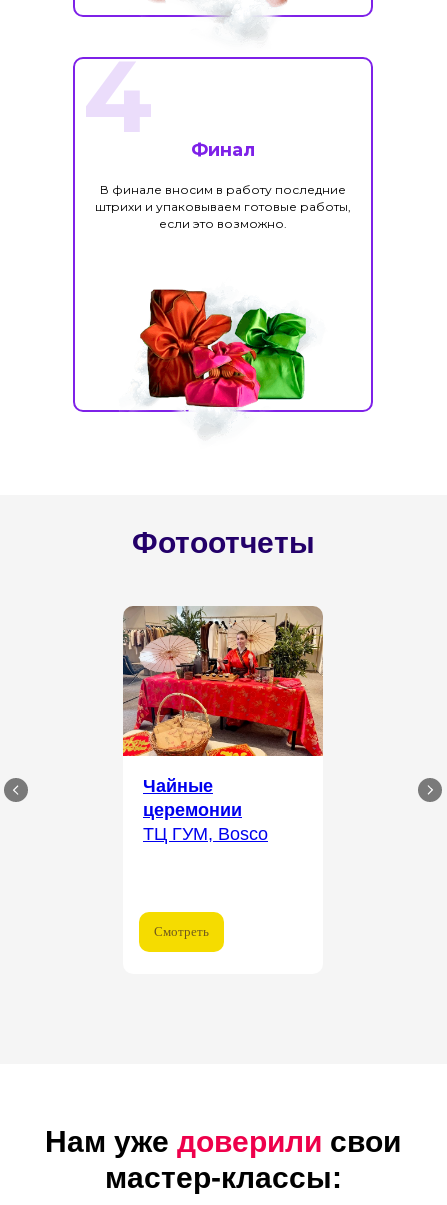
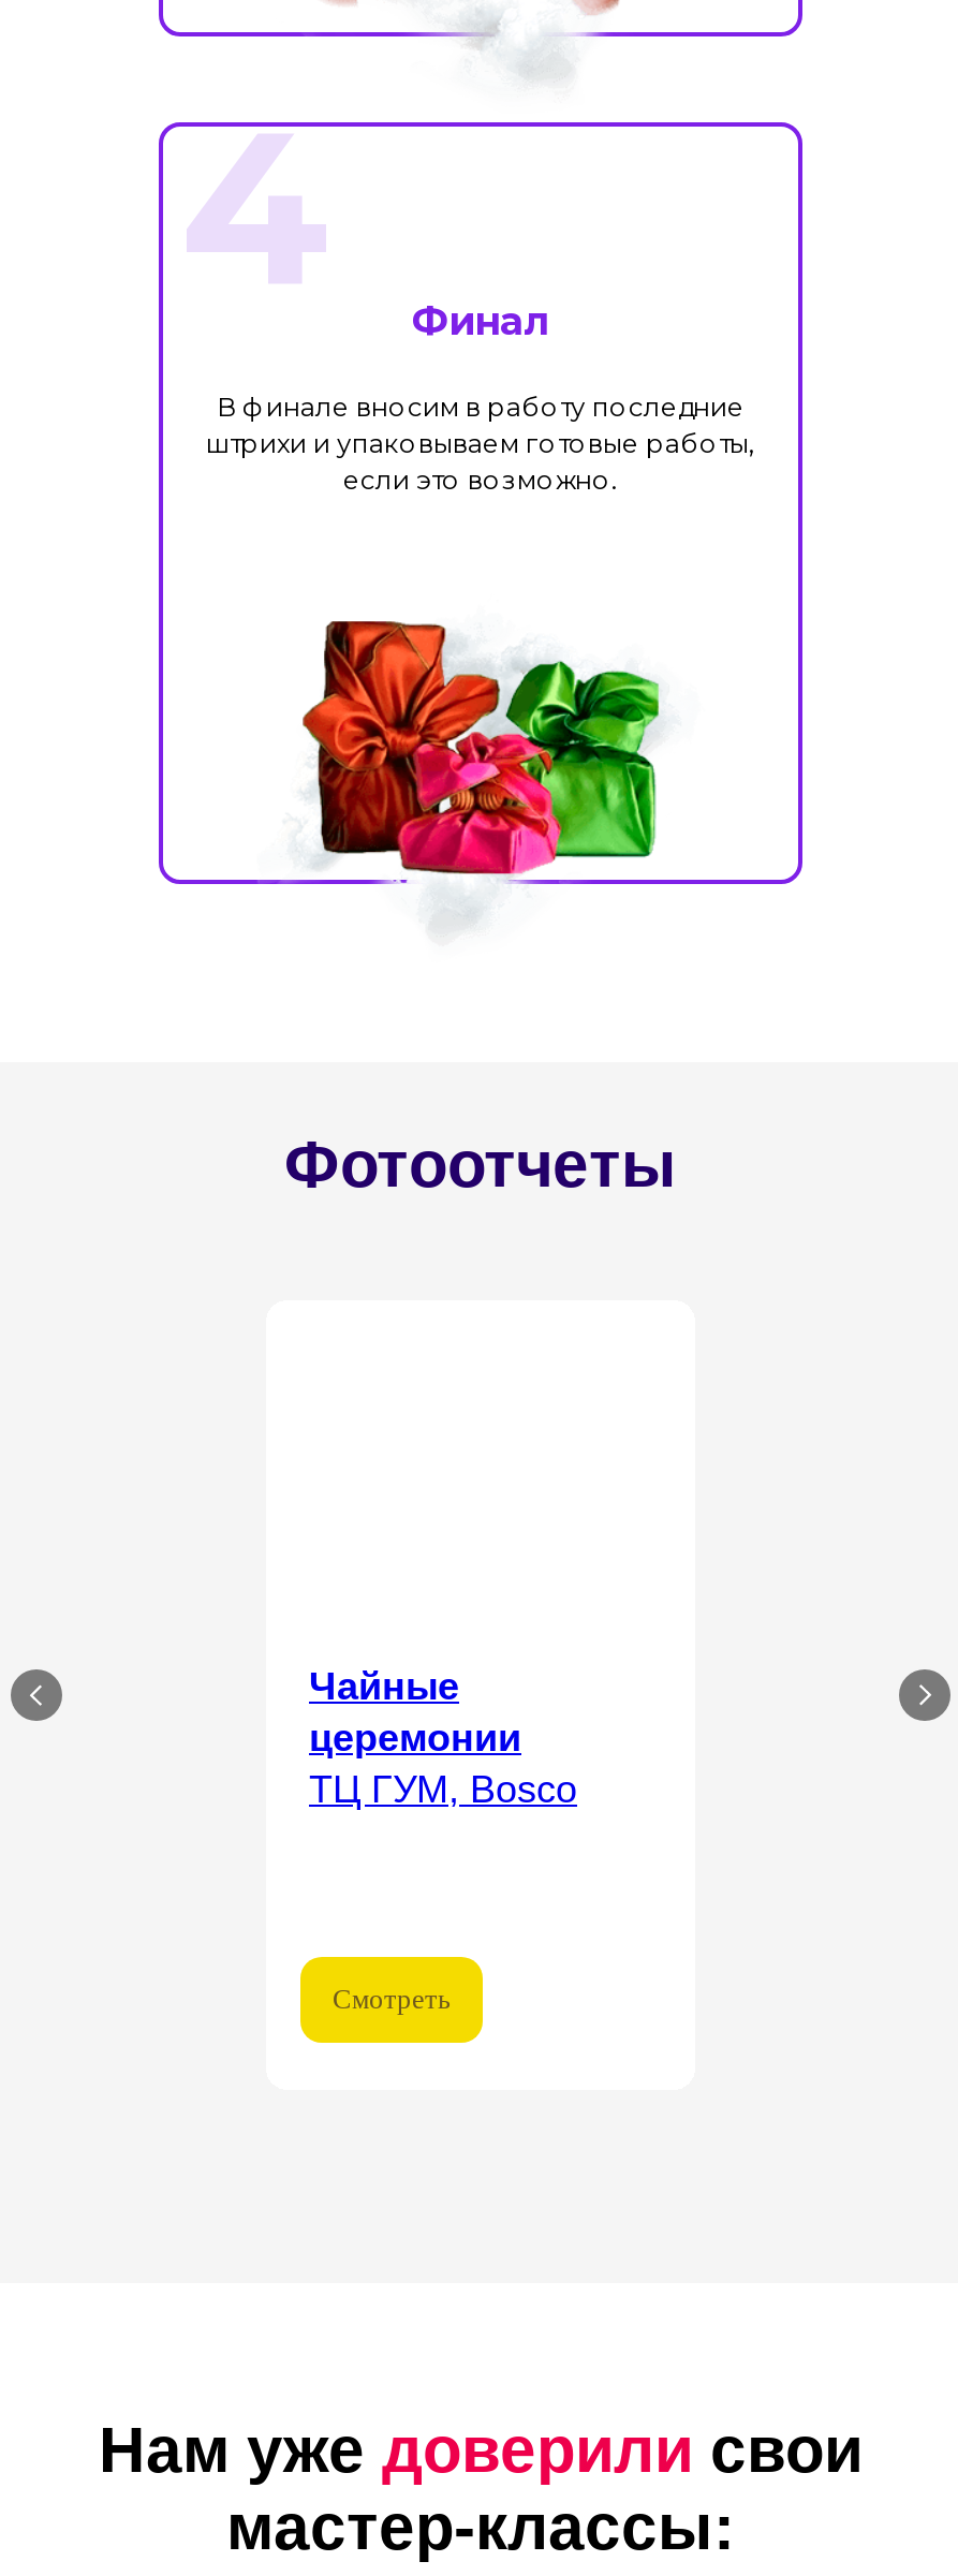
- [image]
